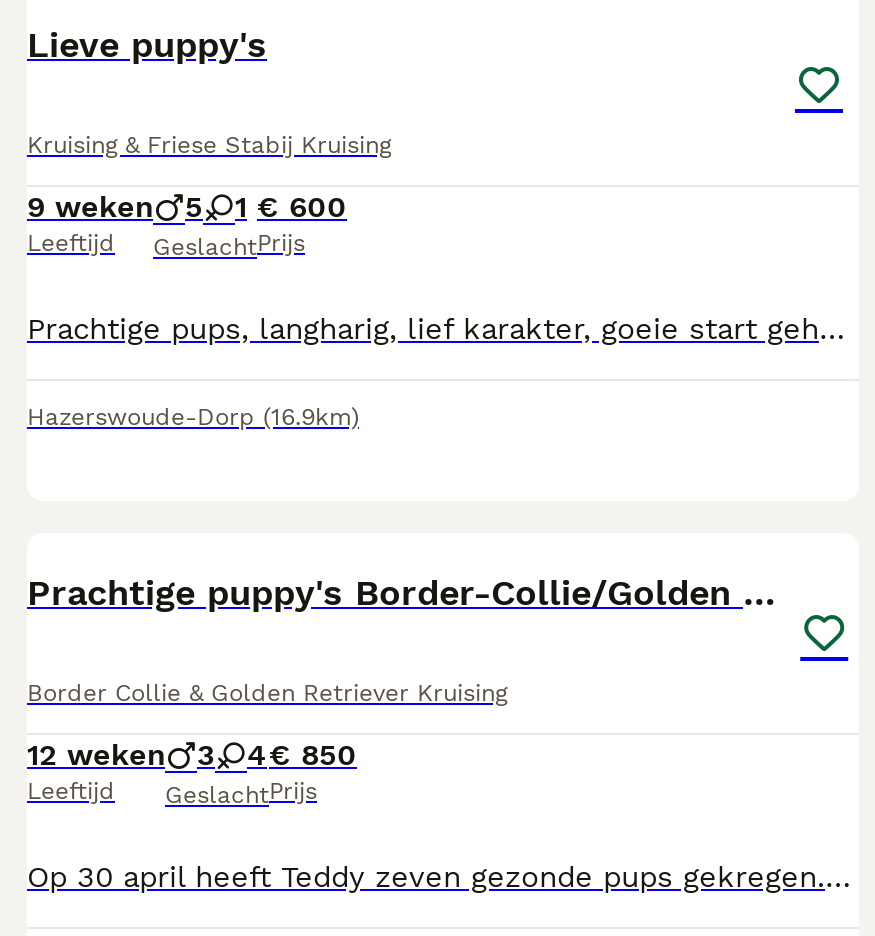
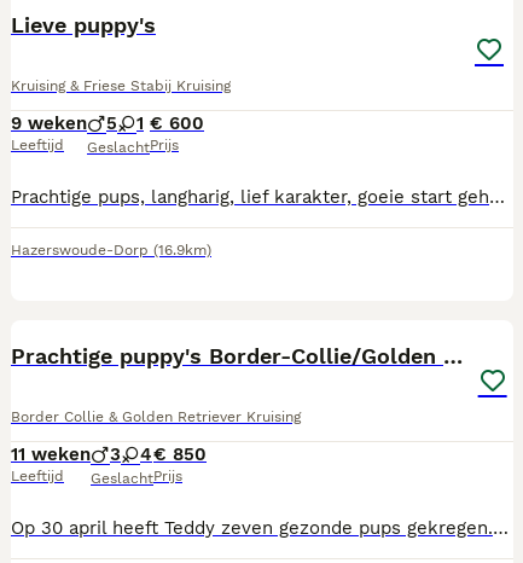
- 12 weken 3 4 € 850
+ 11 weken 3 4 € 850
